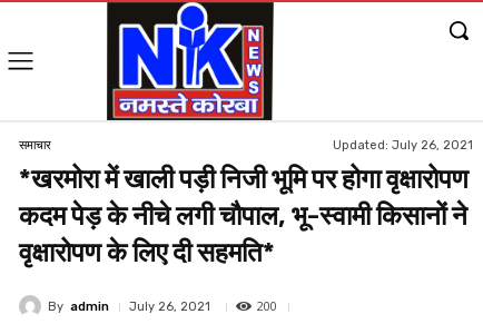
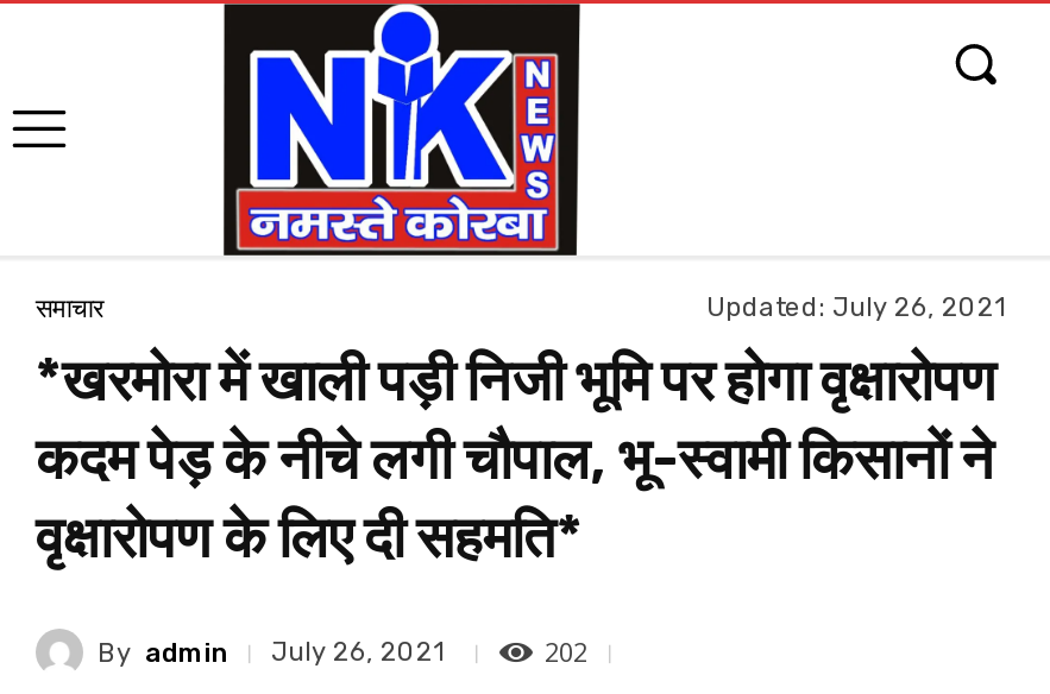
- 200
+ 202
